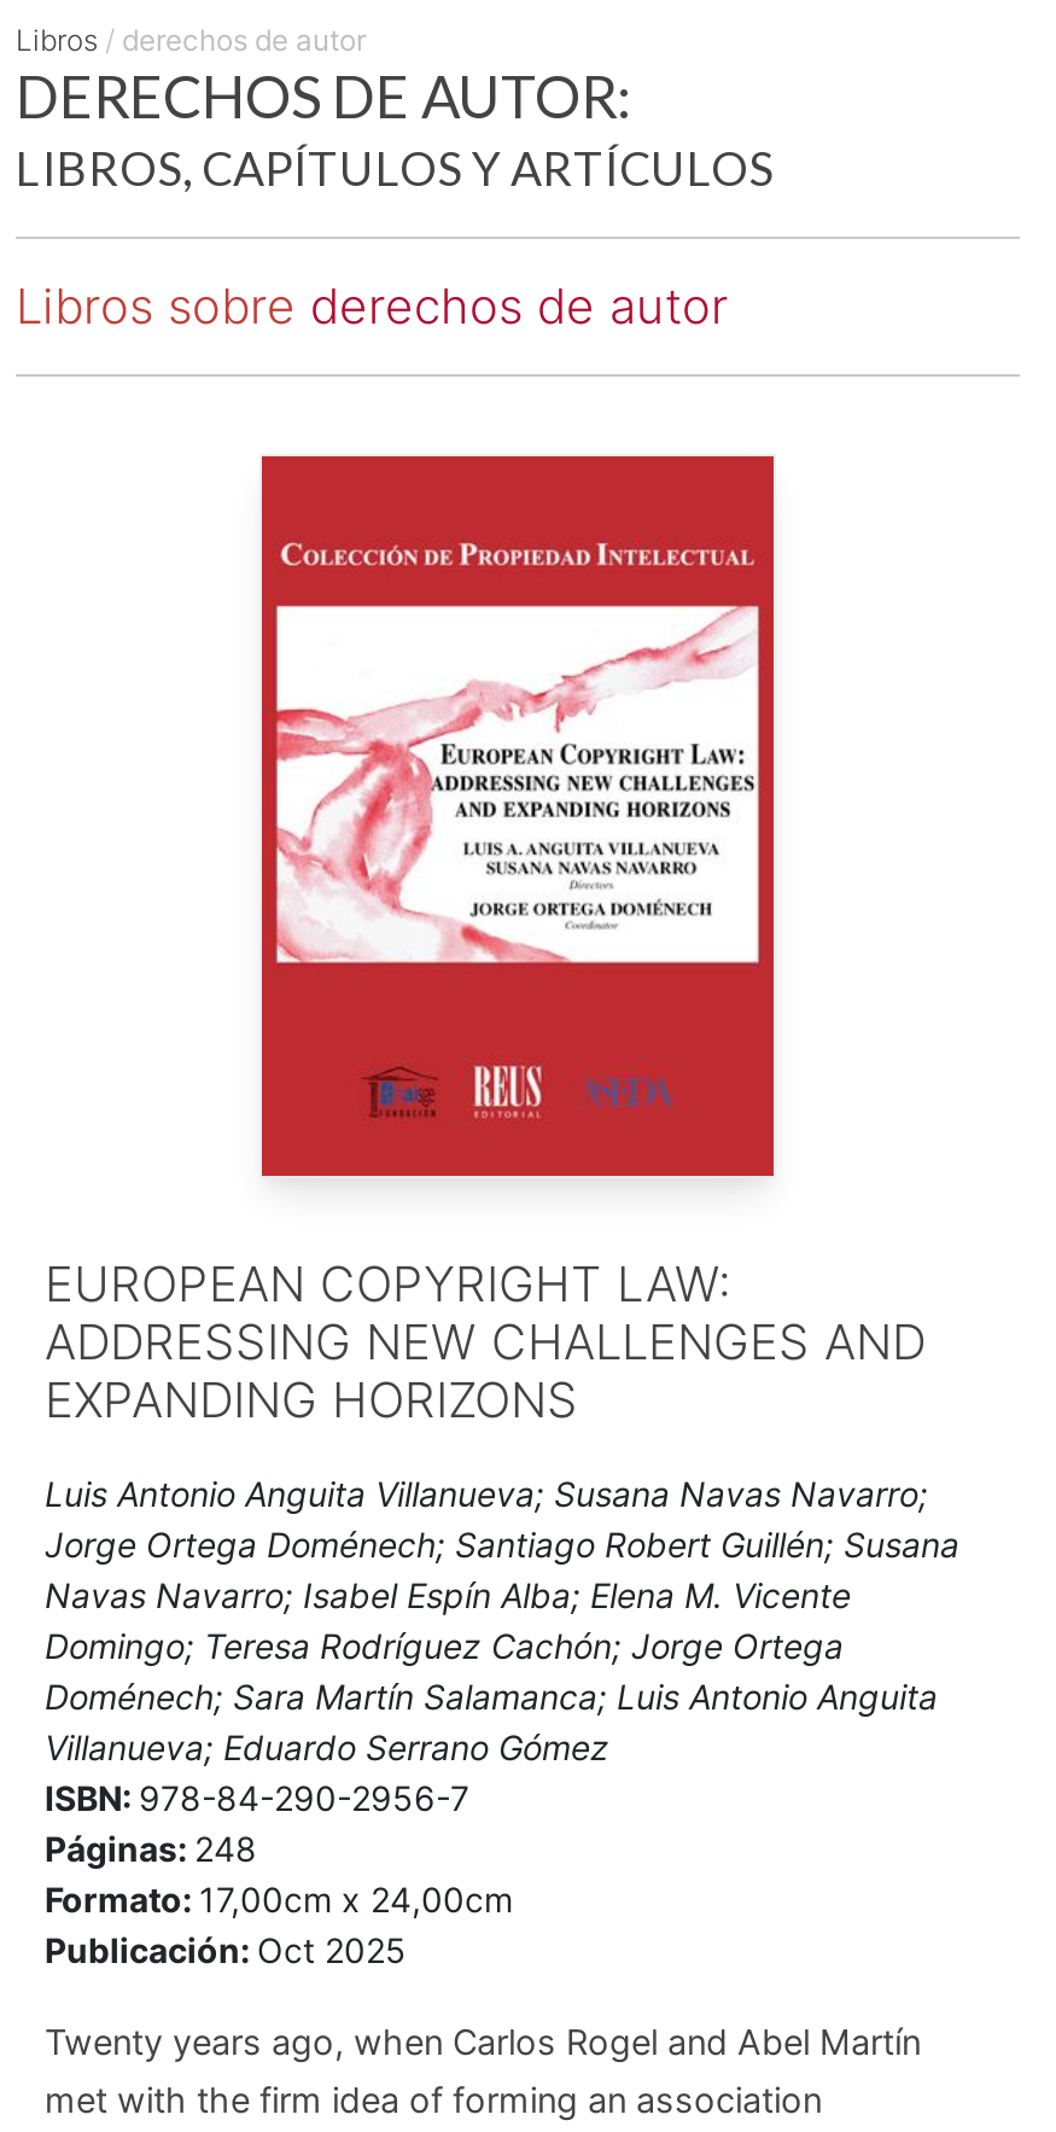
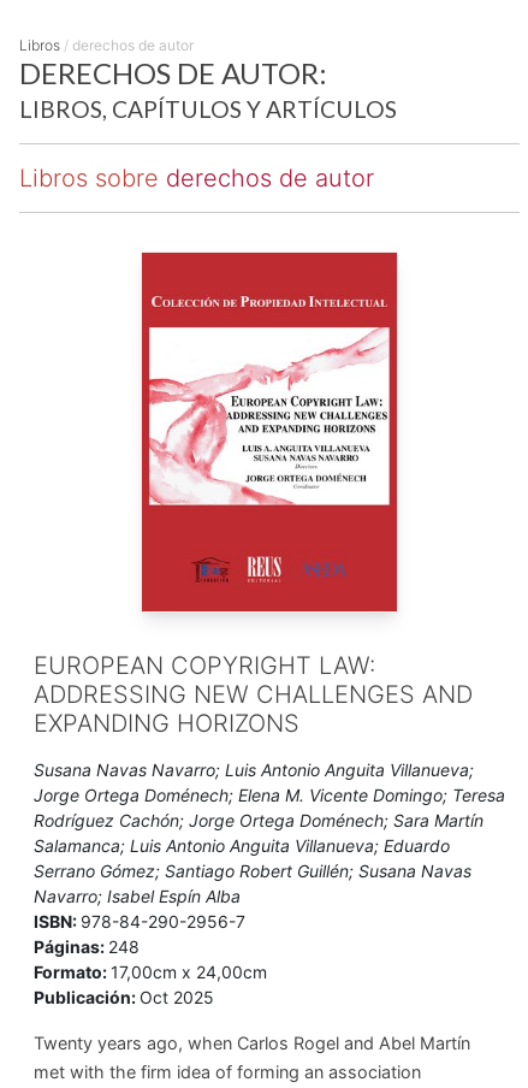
- Luis Antonio Anguita Villanueva; Susana Navas Navarro;
- Jorge Ortega Doménech; Santiago Robert Guillén; Susana
- Navas Navarro; Isabel Espín Alba; Elena M. Vicente
- Domingo; Teresa Rodríguez Cachón; Jorge Ortega
- Doménech; Sara Martín Salamanca; Luis Antonio Anguita
- Villanueva; Eduardo Serrano Gómez
+ Susana Navas Navarro; Luis Antonio Anguita Villanueva;
+ Jorge Ortega Doménech; Elena M. Vicente Domingo; Teresa
+ Rodríguez Cachón; Jorge Ortega Doménech; Sara Martín
+ Salamanca; Luis Antonio Anguita Villanueva; Eduardo
+ Serrano Gómez; Santiago Robert Guillén; Susana Navas
+ Navarro; Isabel Espín Alba
